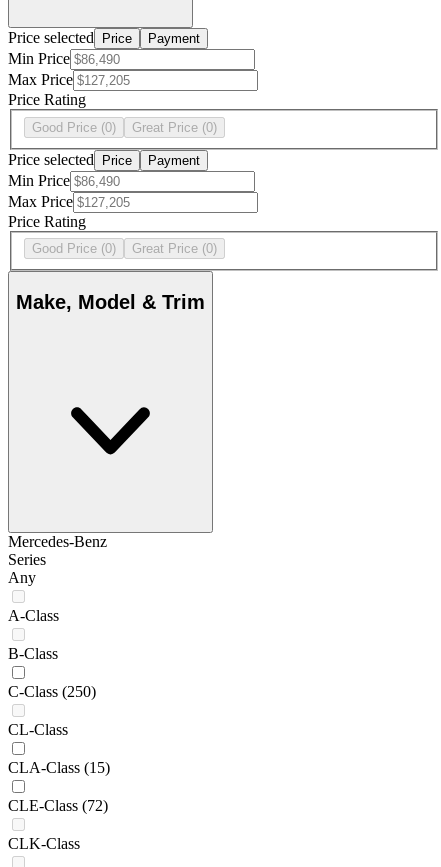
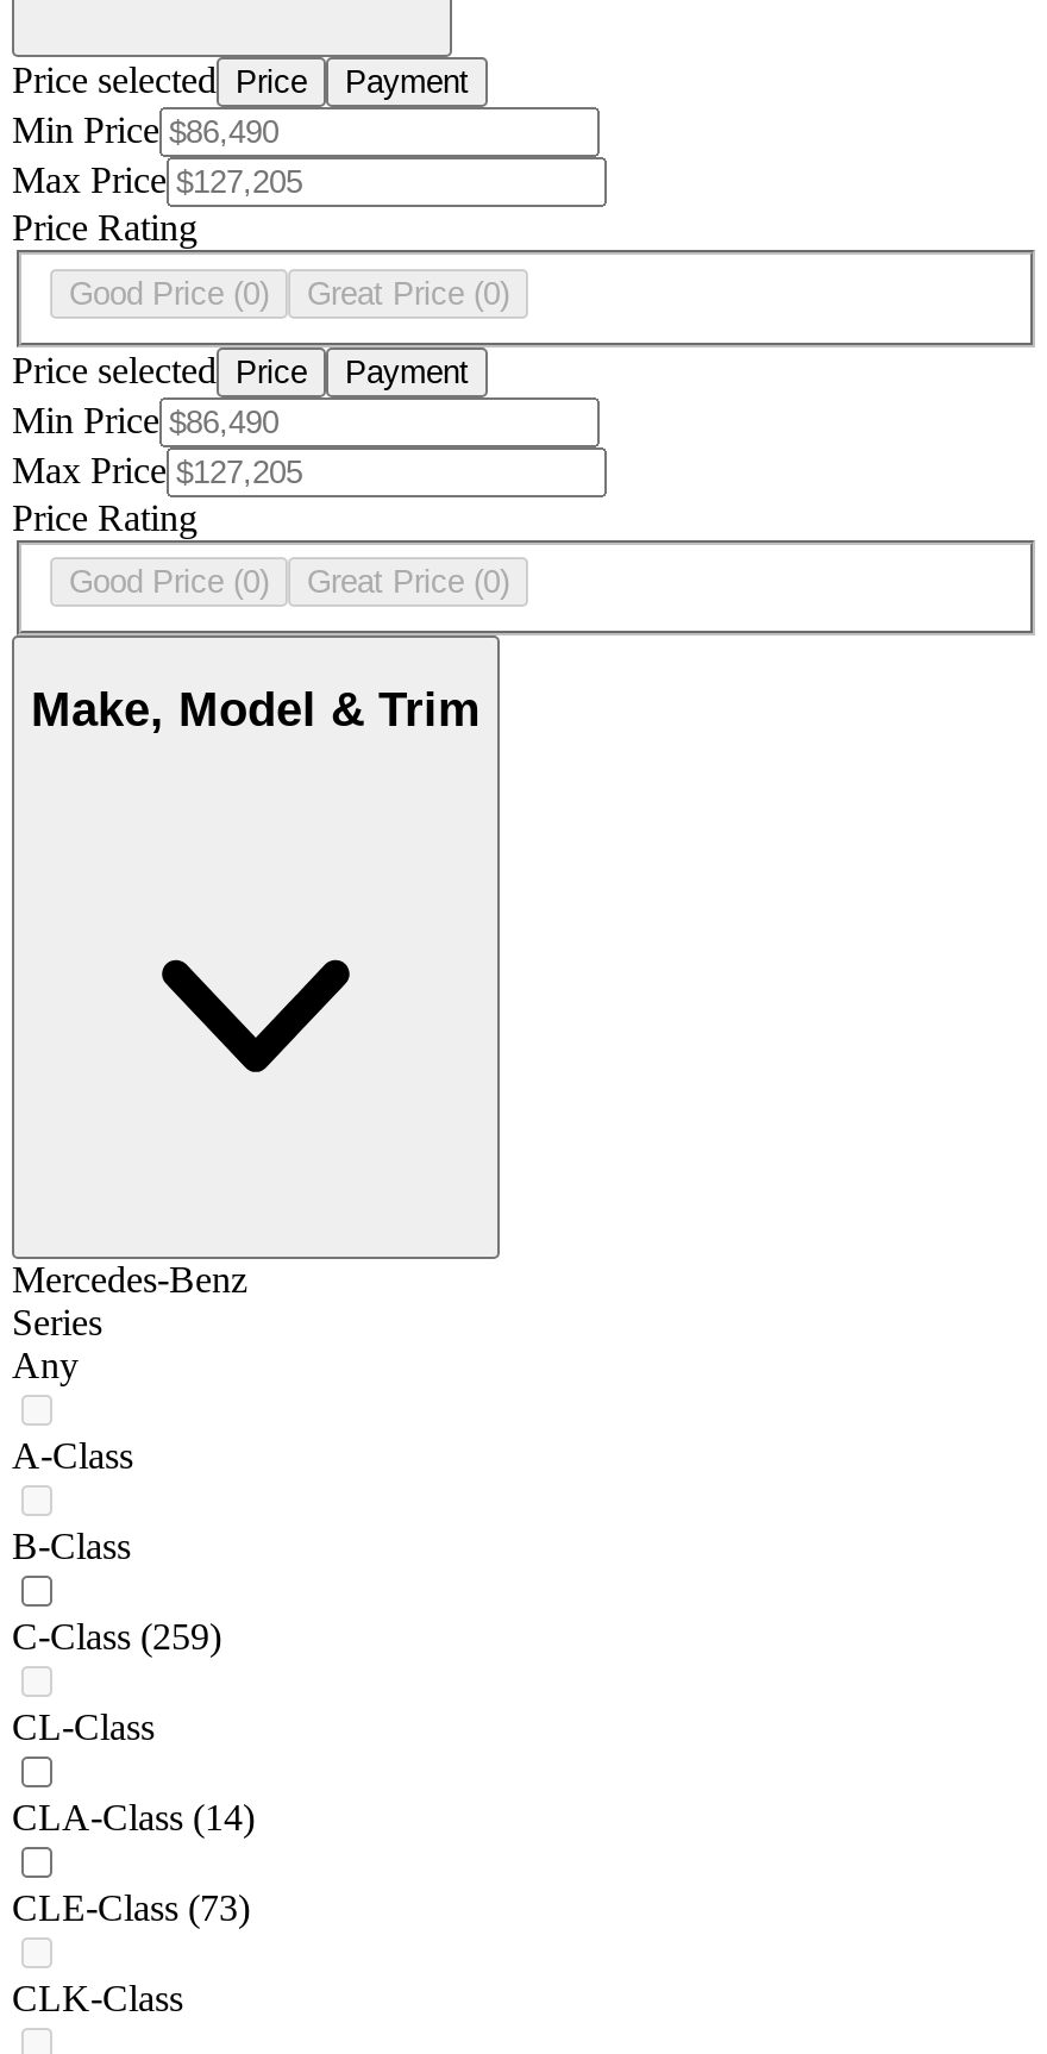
- C-Class (250)
+ C-Class (259)

- CLA-Class (15)
+ CLA-Class (14)

- CLE-Class (72)
+ CLE-Class (73)
